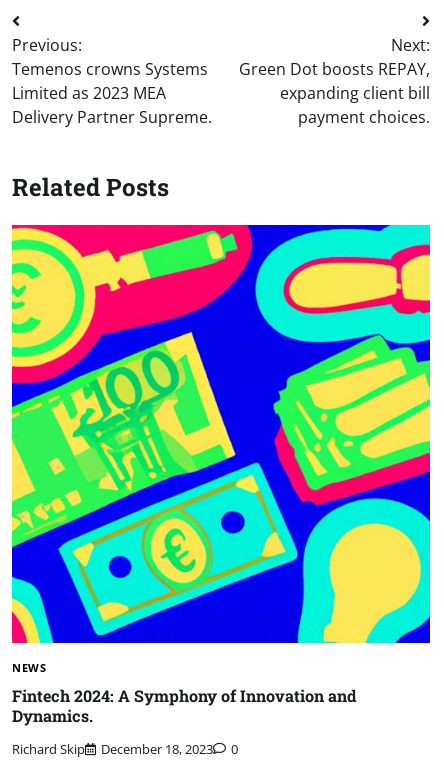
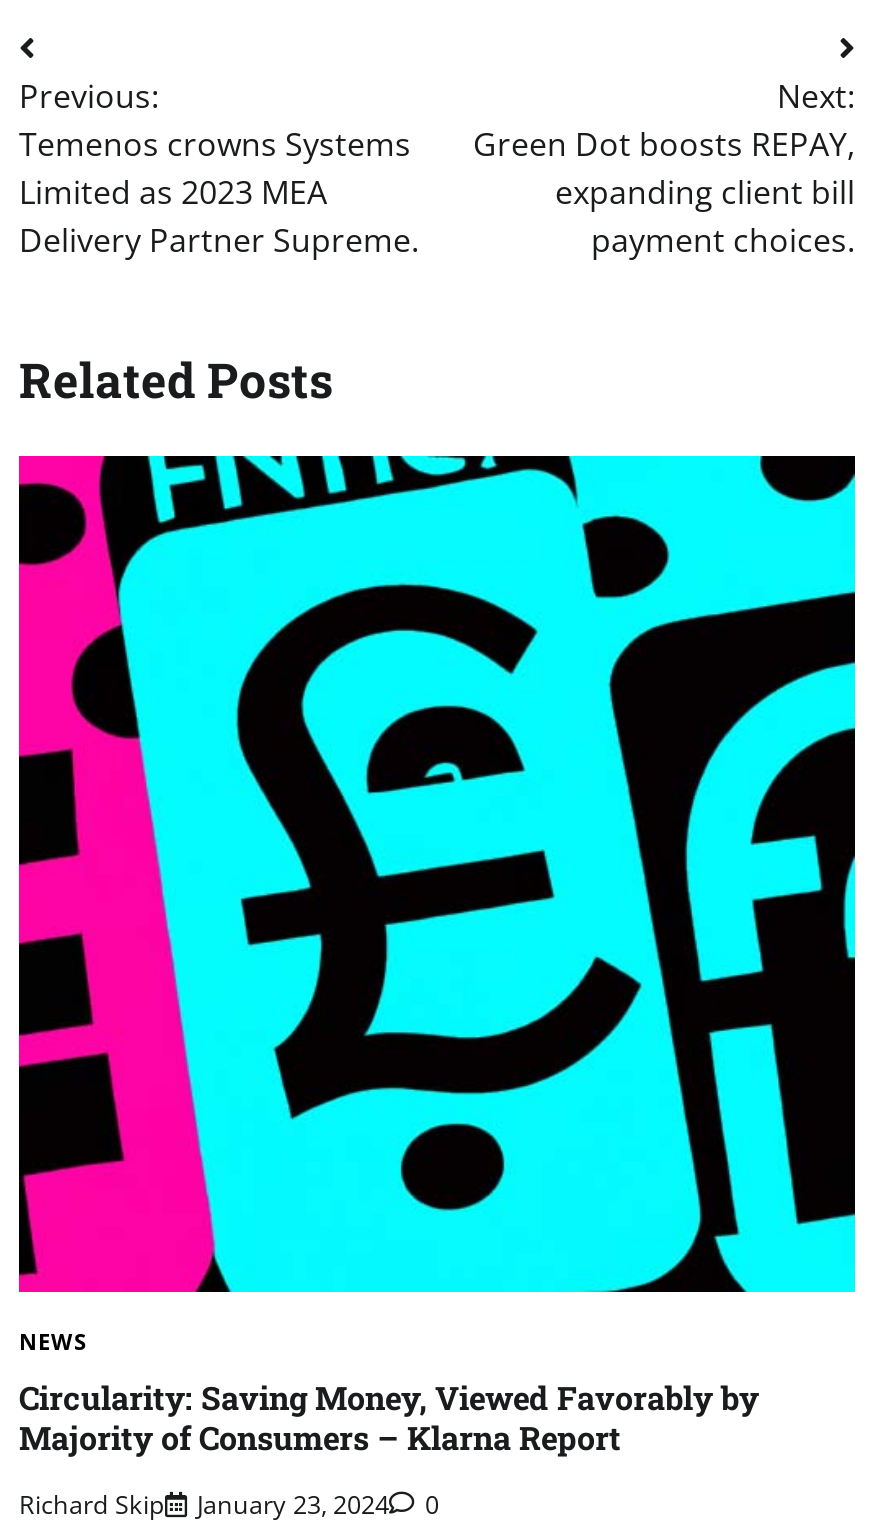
- [image]
+ [image]

- Fintech 2024: A Symphony of Innovation and
- Dynamics.
+ Circularity: Saving Money, Viewed Favorably by
+ Majority of Consumers – Klarna Report

- Richard Skip December 18, 2023 0
+ Richard Skip January 23, 2024 0
